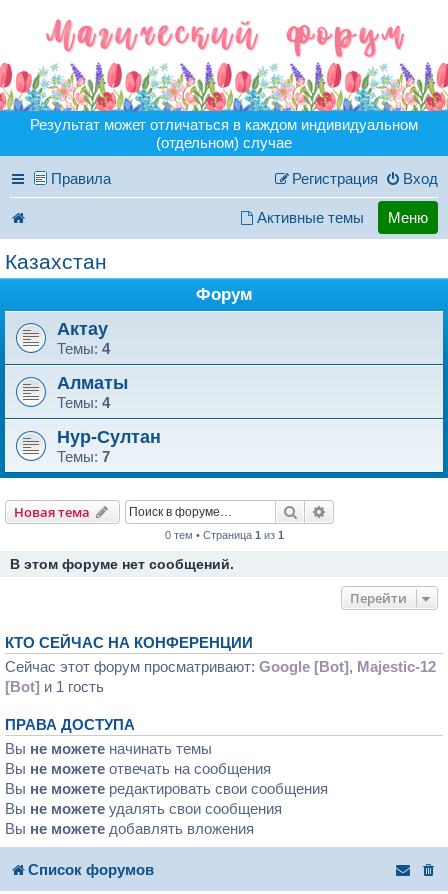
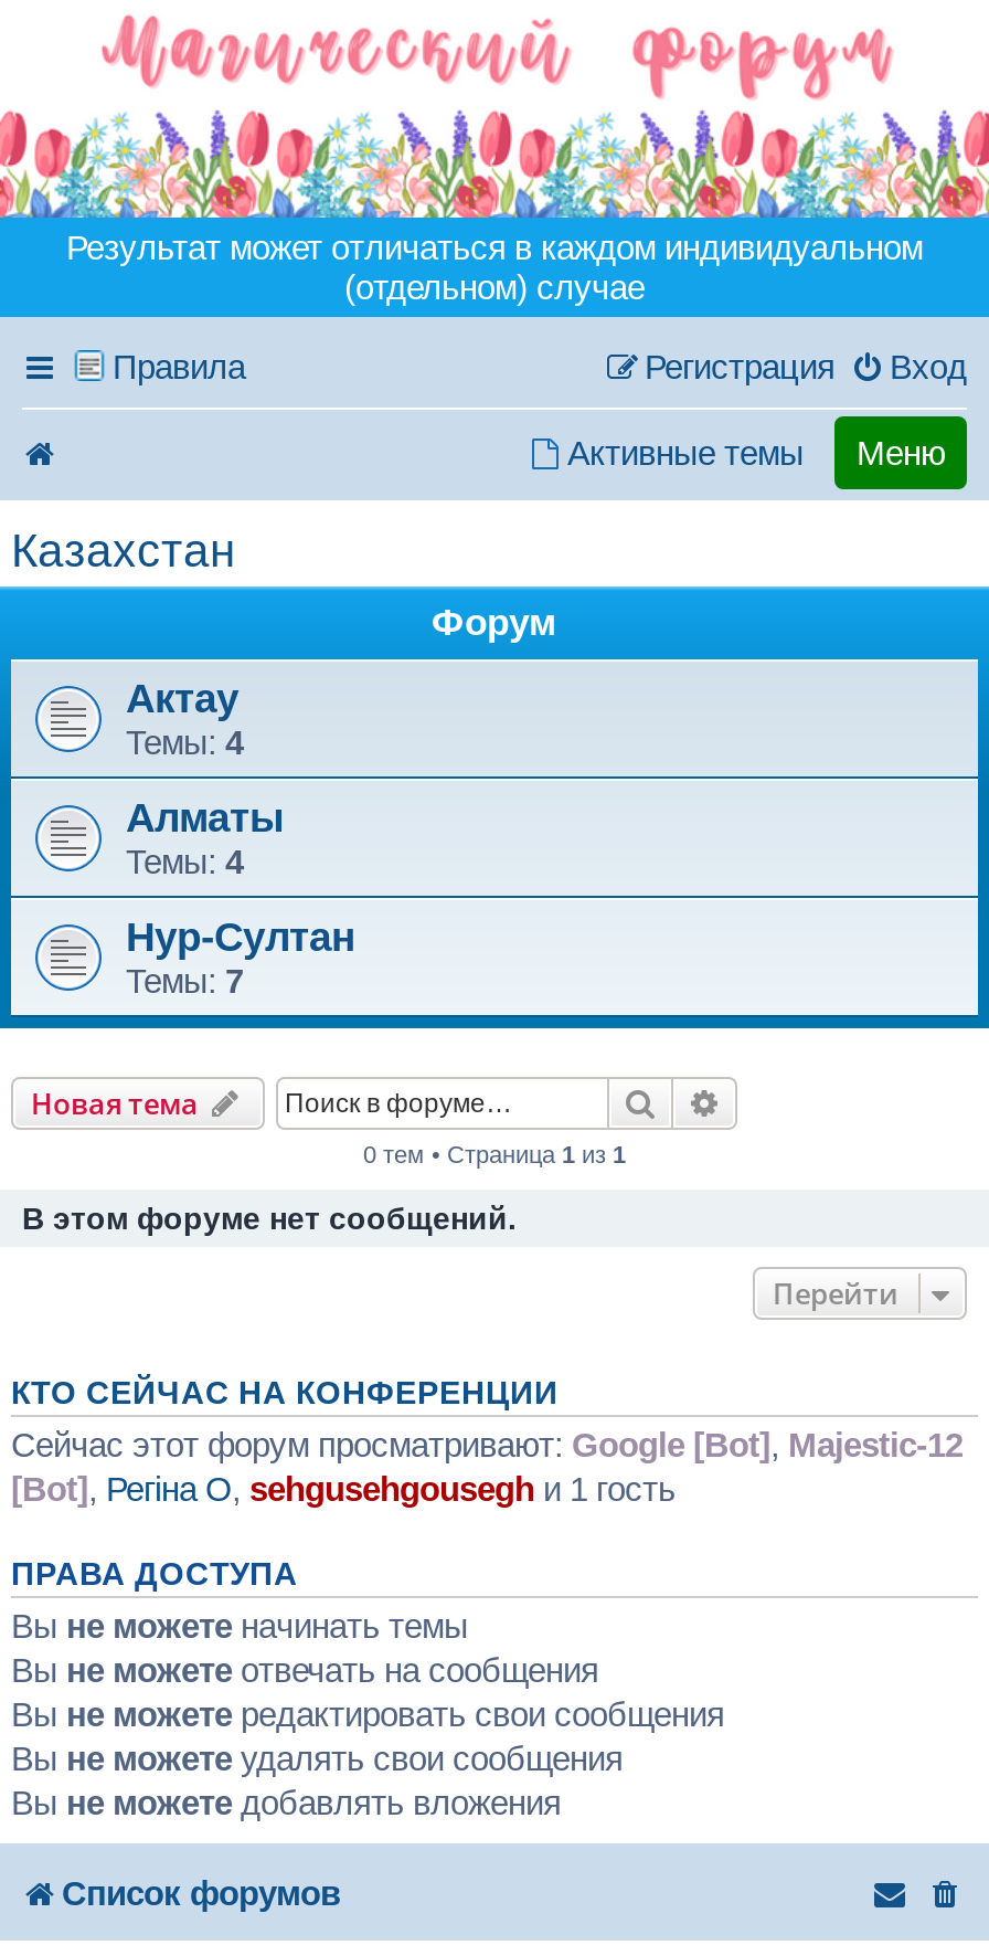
- [Bot] и 1 гость
+ [Bot], Регiна O, sehgusehgousegh и 1 гость
